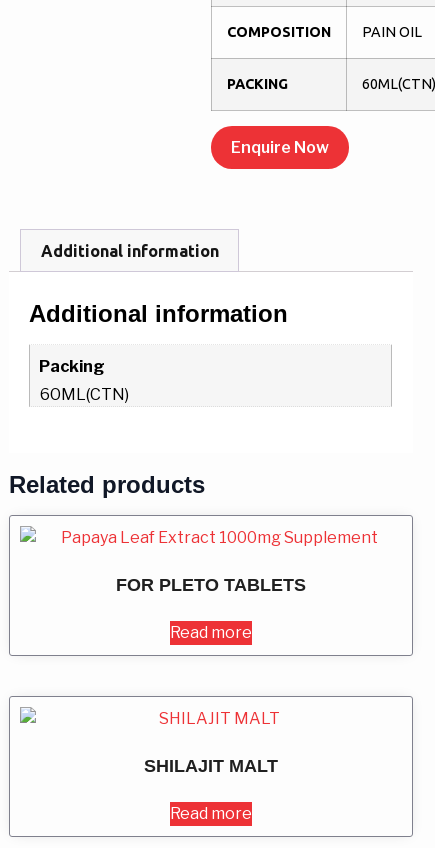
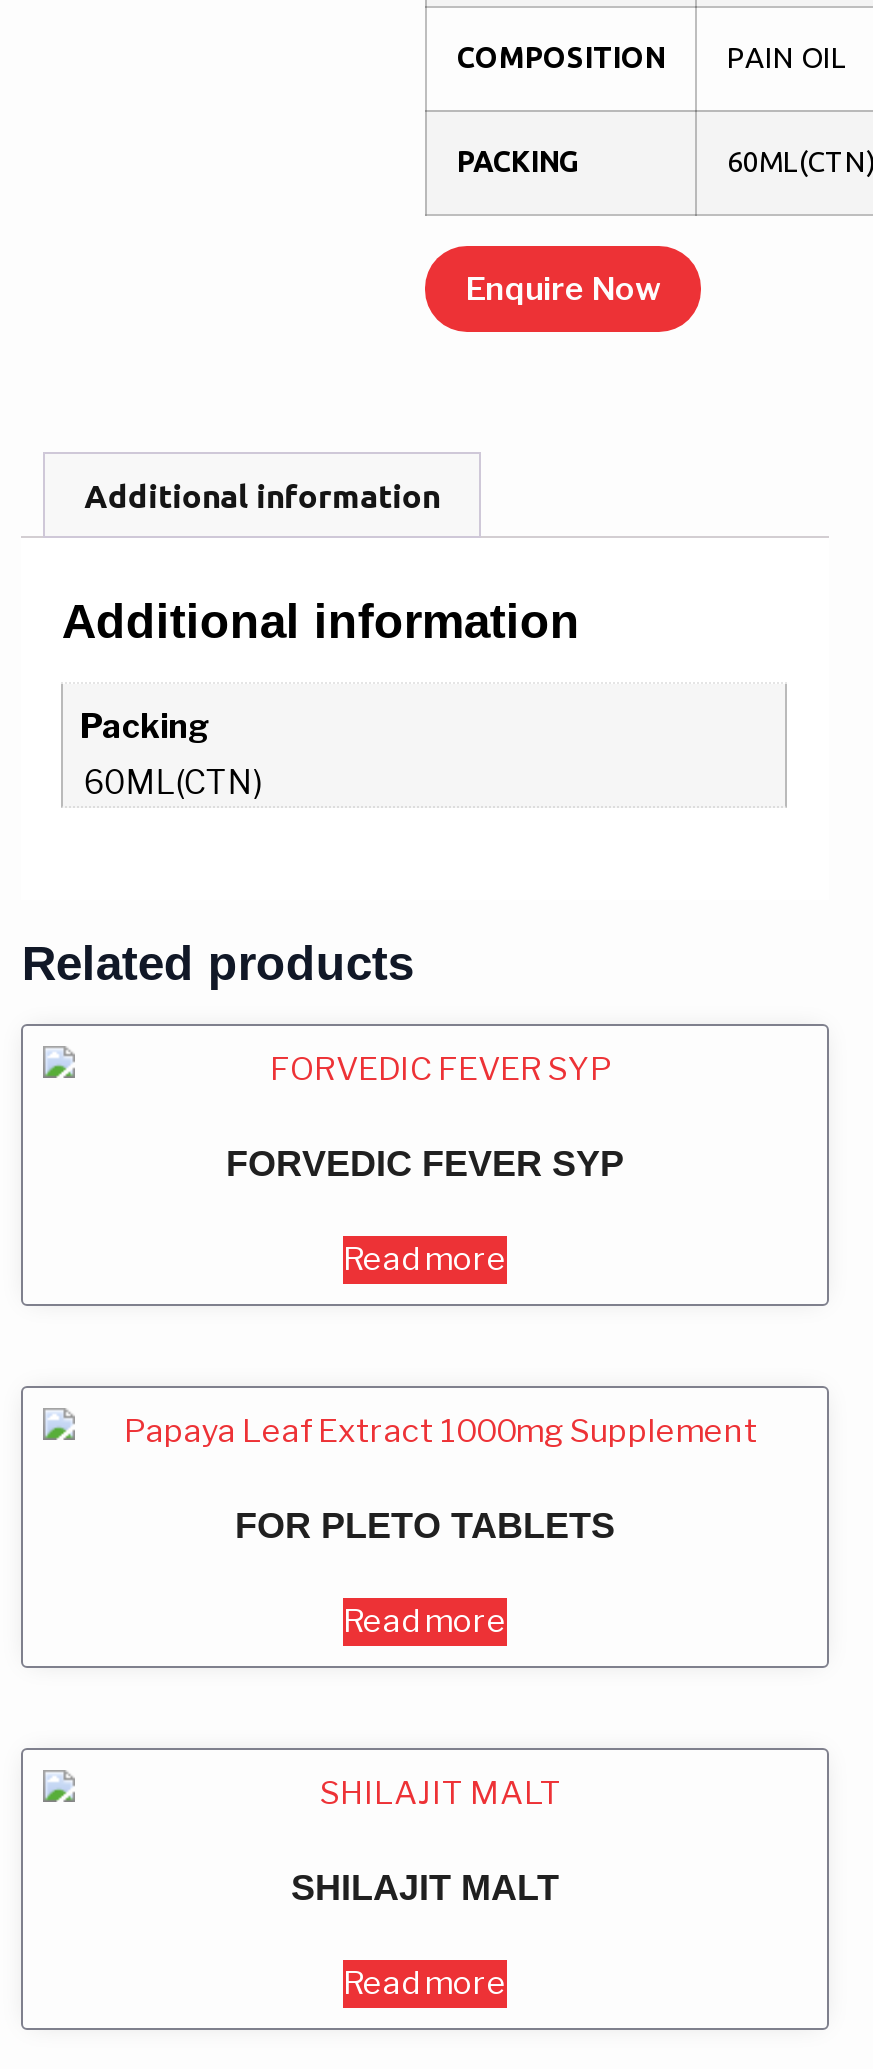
+ FORVEDIC FEVER SYP
+ Read more
